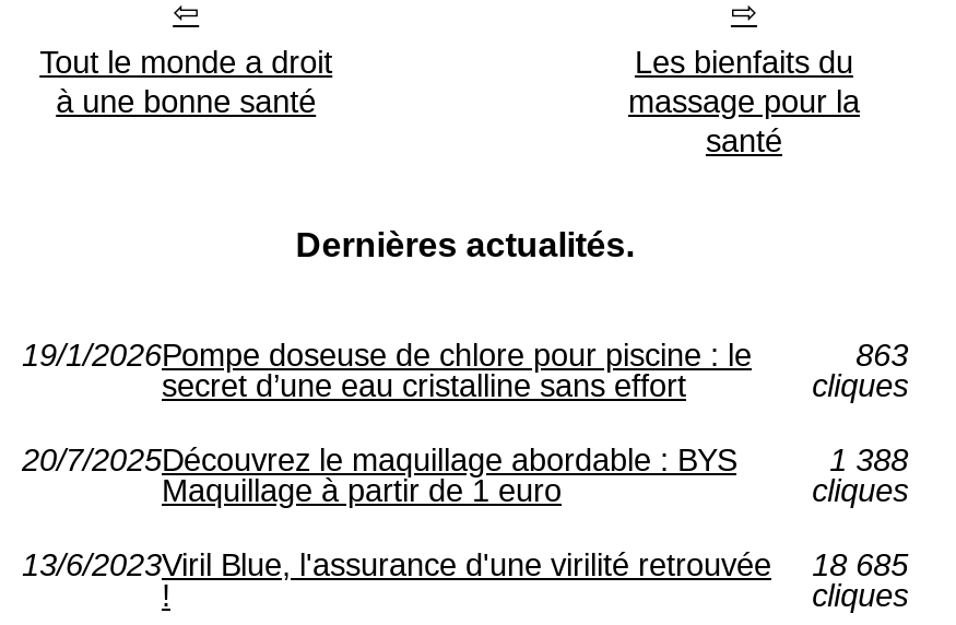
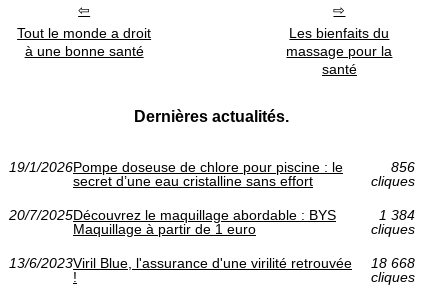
- 863
+ 856

- 1 388
+ 1 384

- 13/6/2023Viril Blue, l'assurance d'une virilité retrouvée 18 685
+ 13/6/2023Viril Blue, l'assurance d'une virilité retrouvée 18 668
